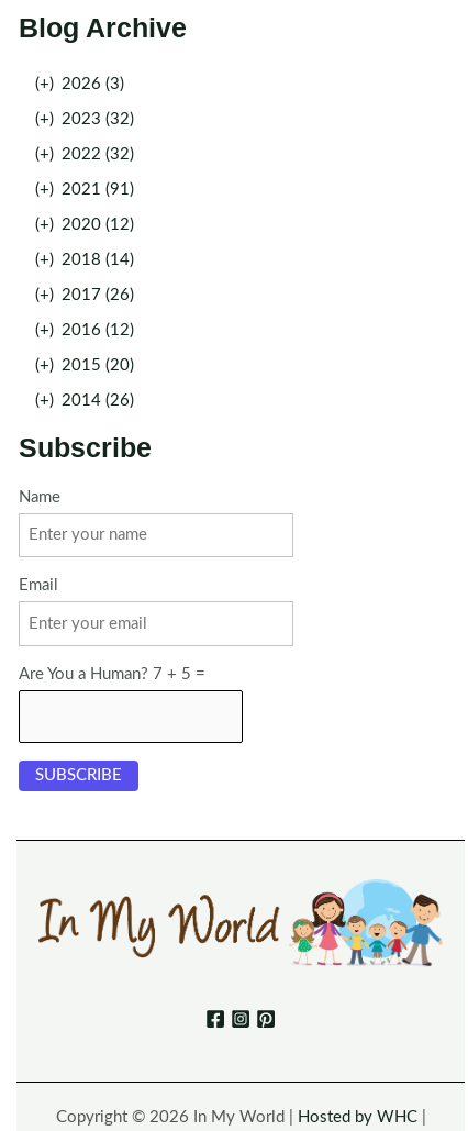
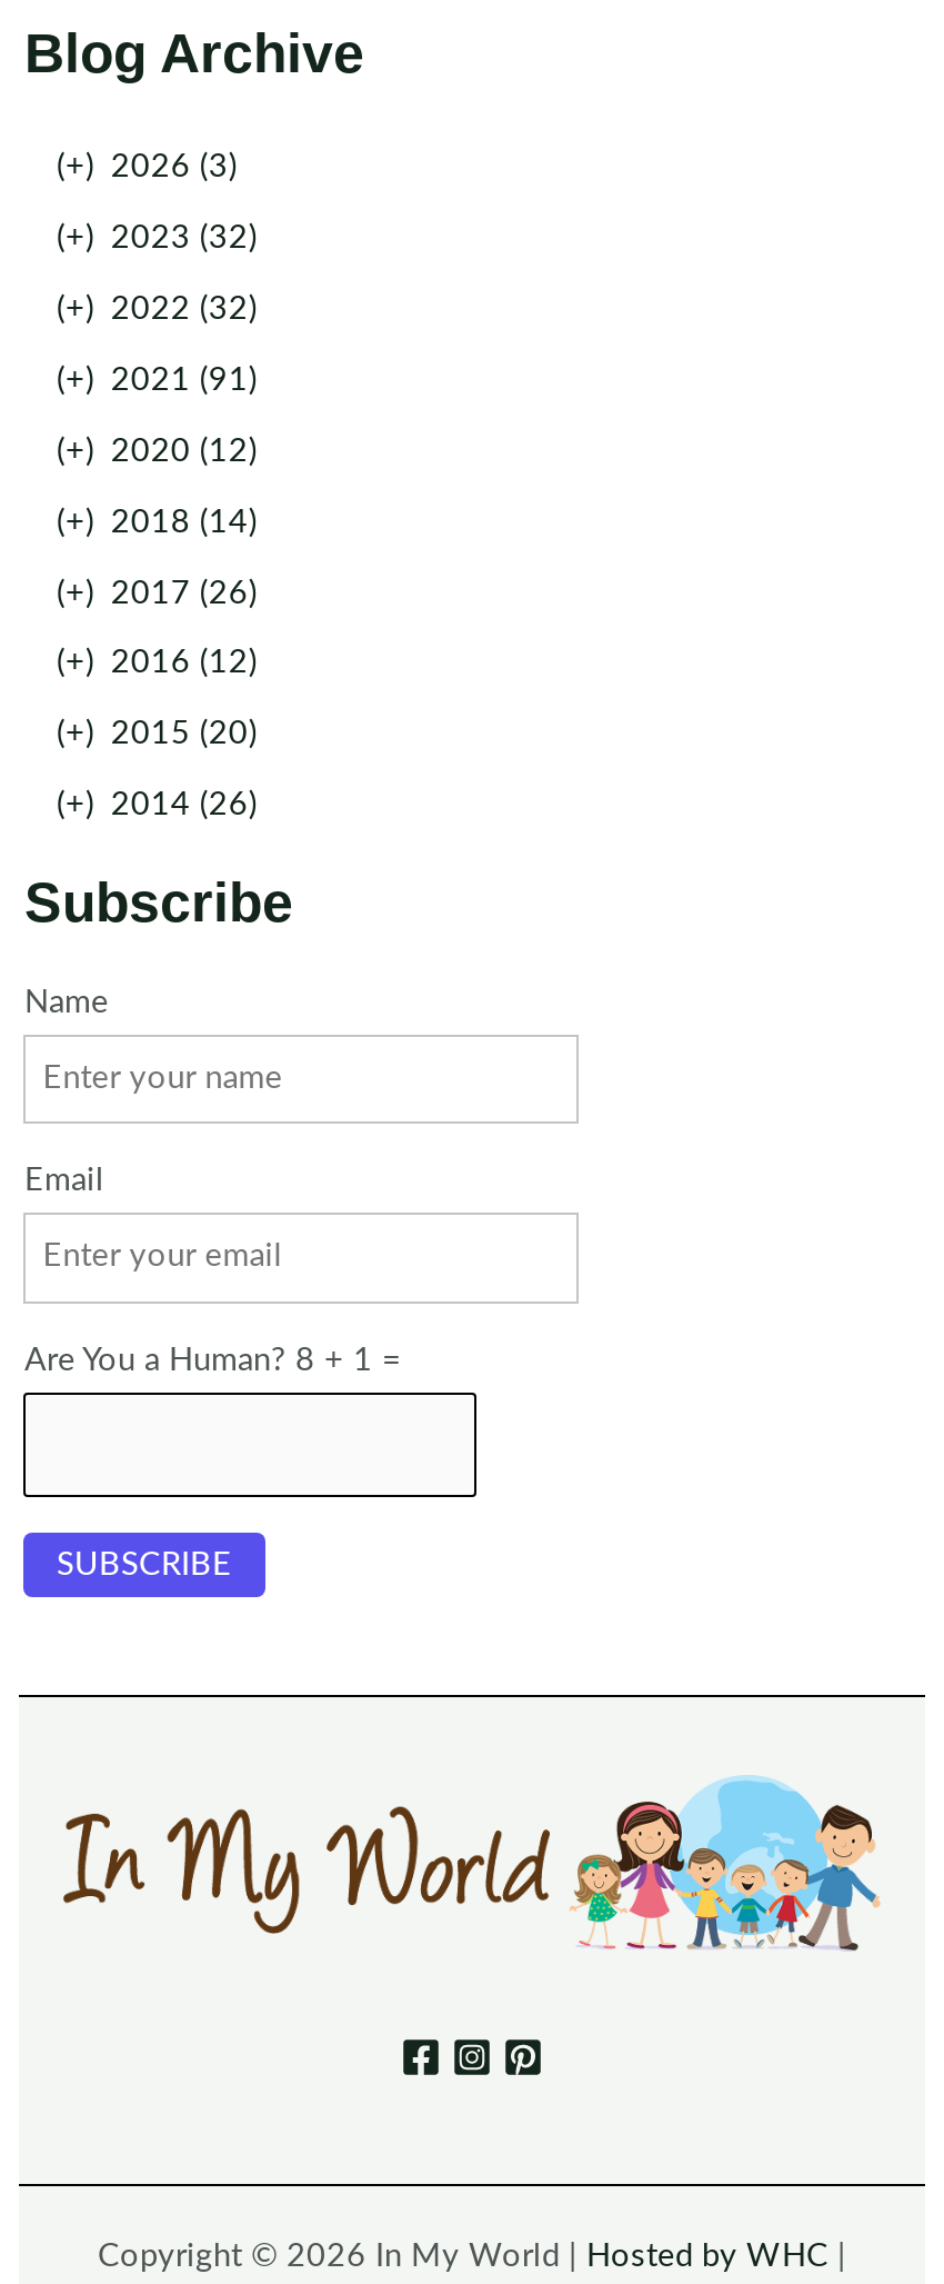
- Are You a Human? 7 + 5 =
+ Are You a Human? 8 + 1 =
